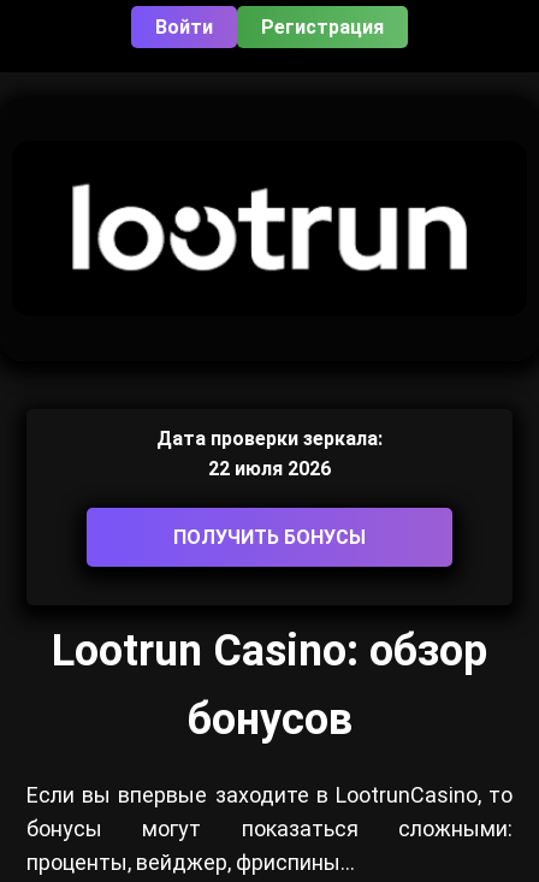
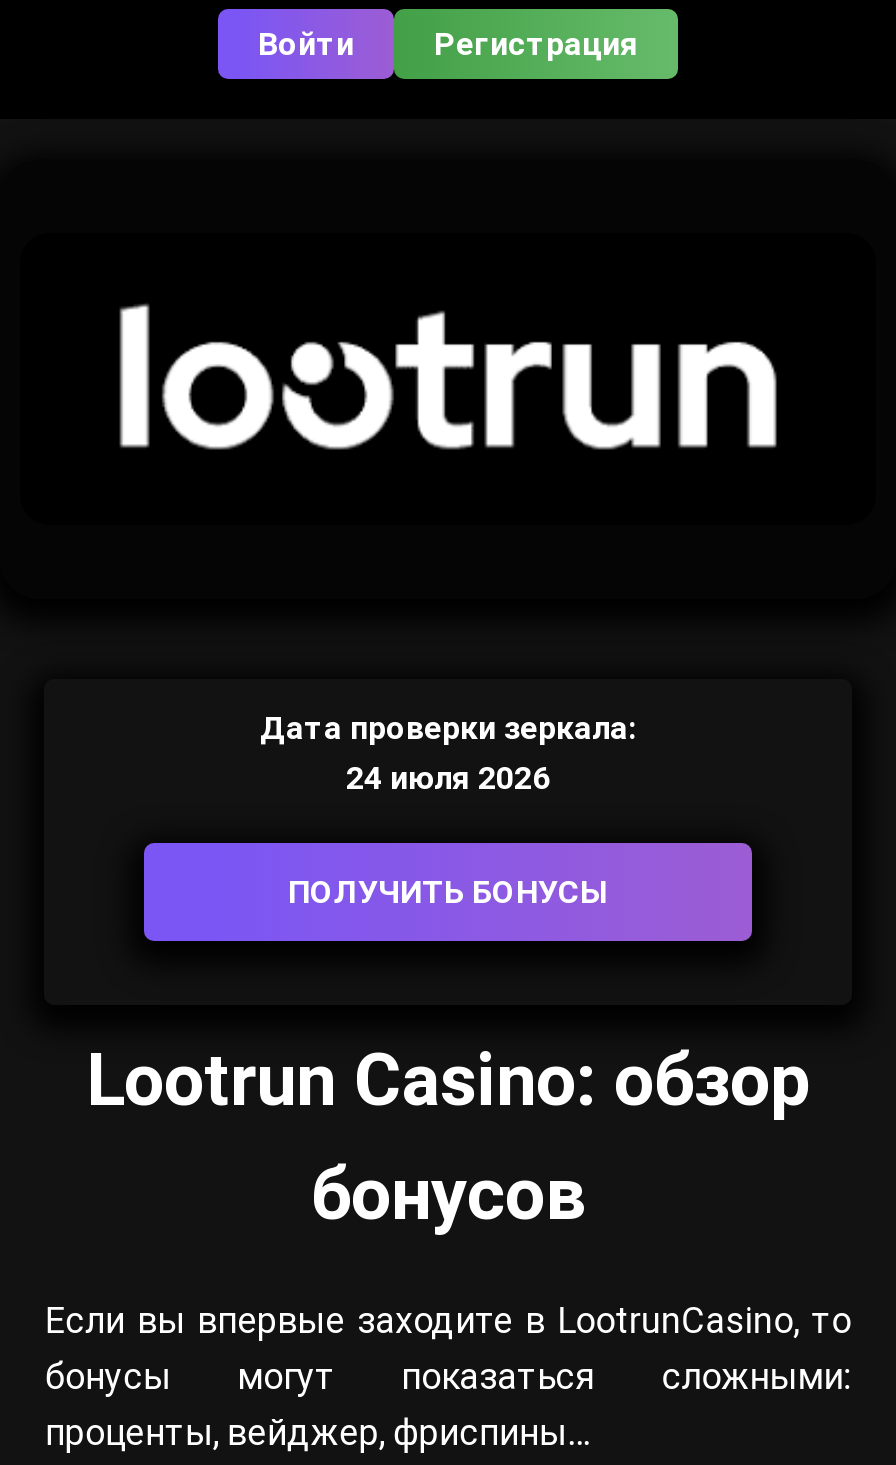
- 22 июля 2026
+ 24 июля 2026
